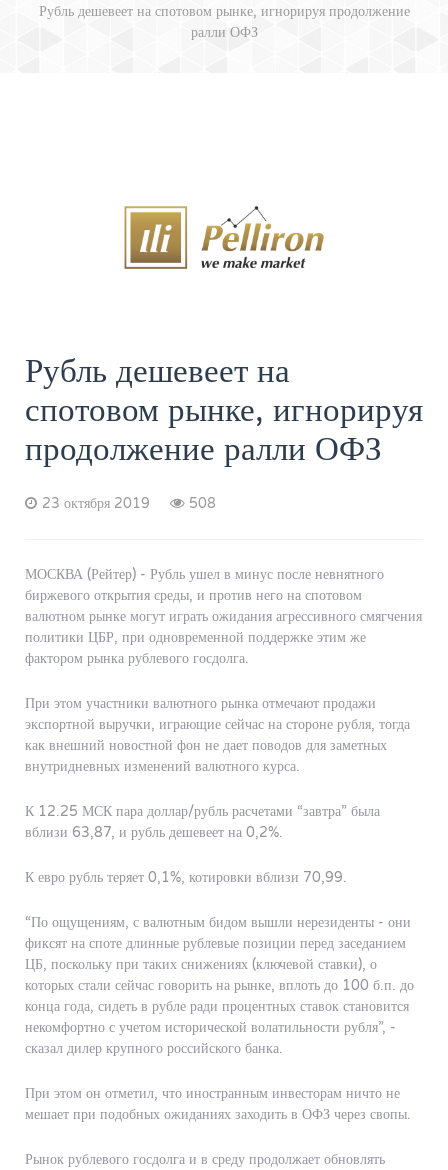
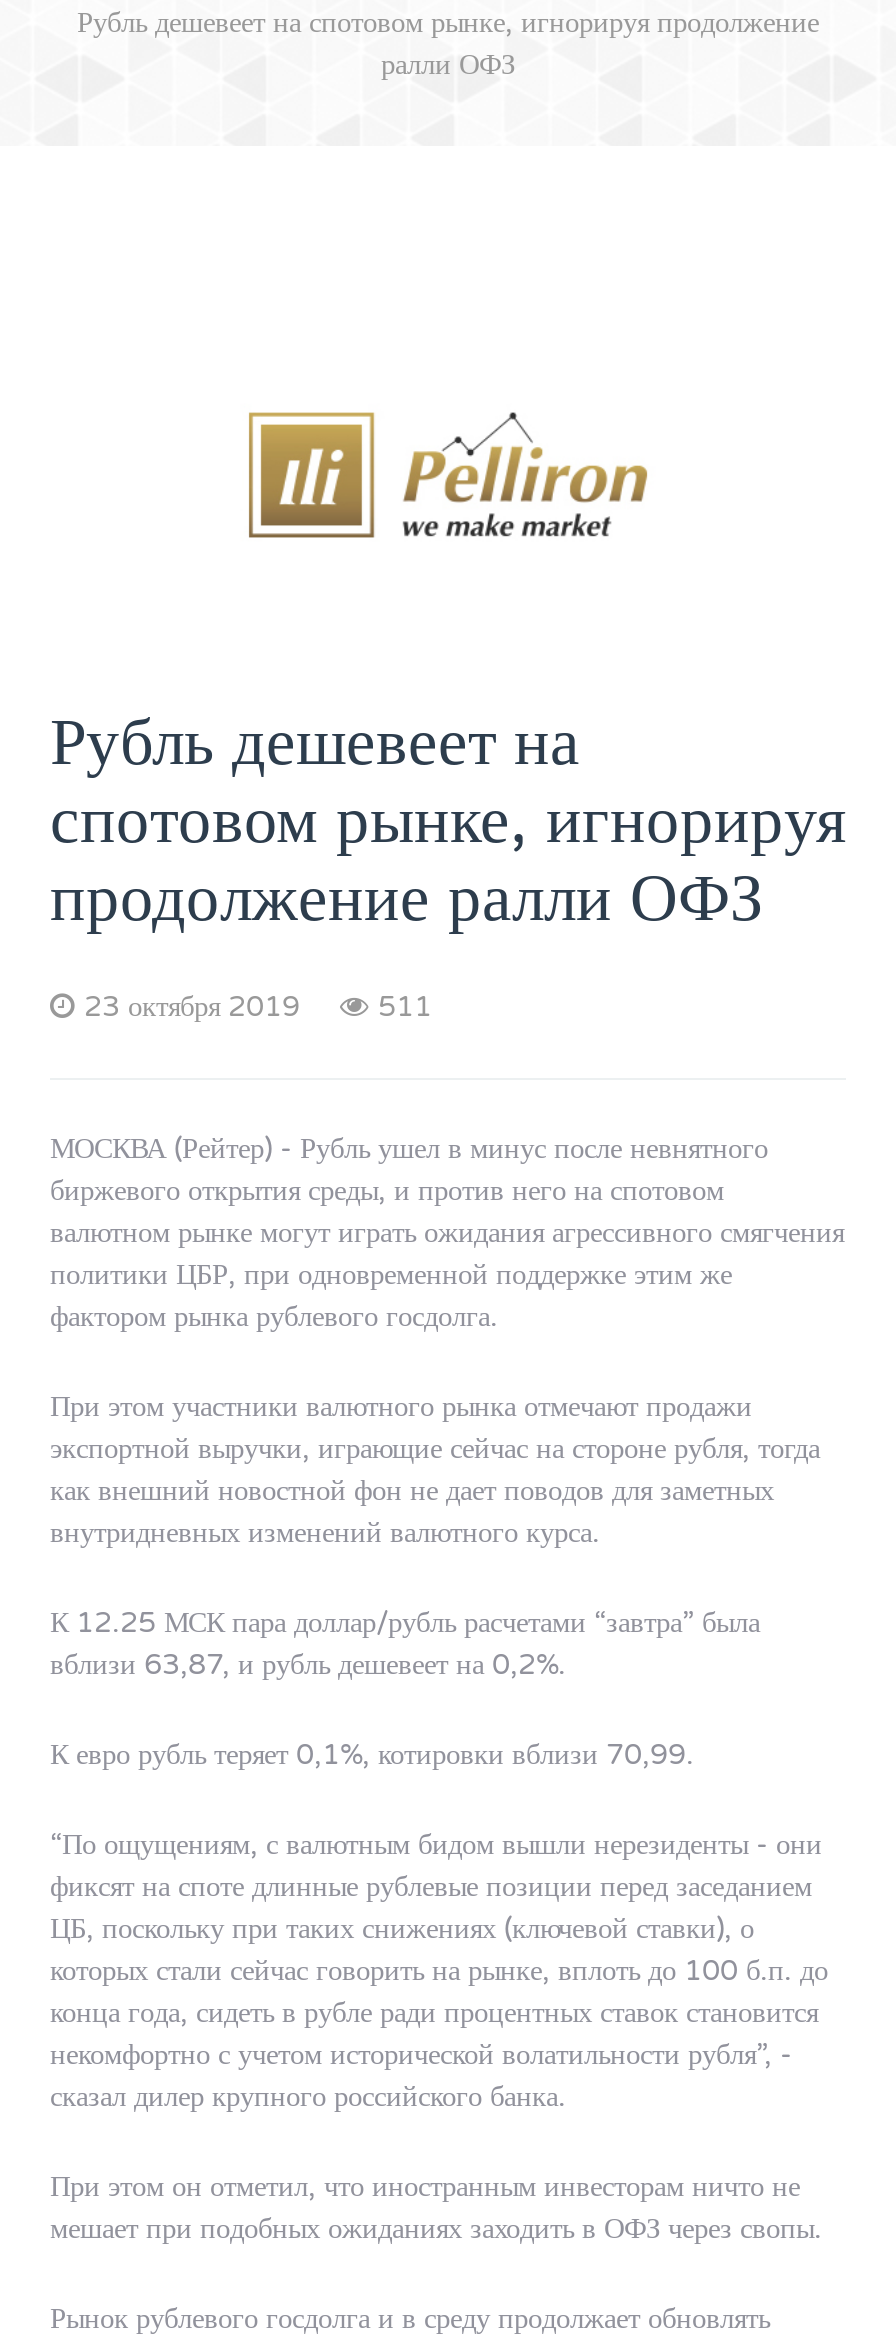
- 508
+ 511
